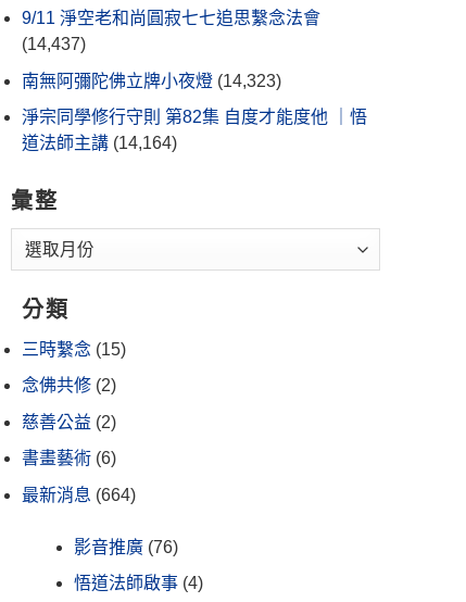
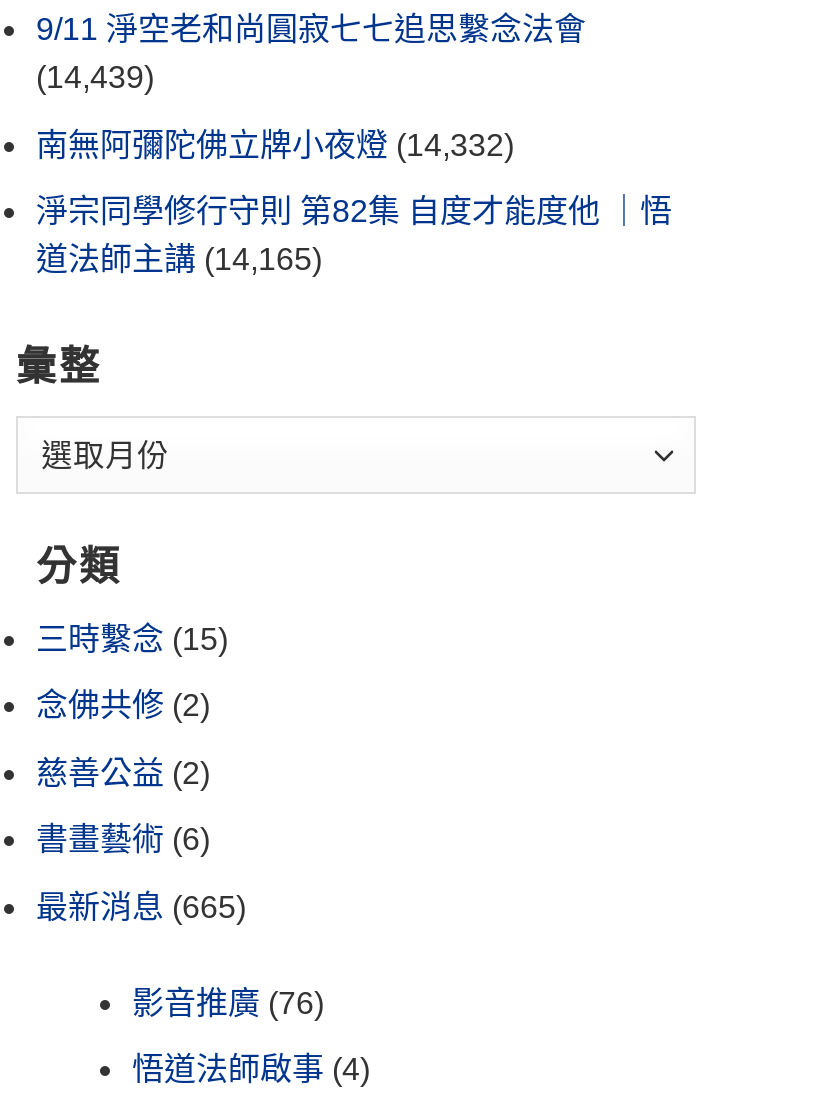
- (14,437)
+ (14,439)

- 南無阿彌陀佛立牌小夜燈 (14,323)
+ 南無阿彌陀佛立牌小夜燈 (14,332)

- 道法師主講 (14,164)
+ 道法師主講 (14,165)

- 最新消息(664)
+ 最新消息(665)
